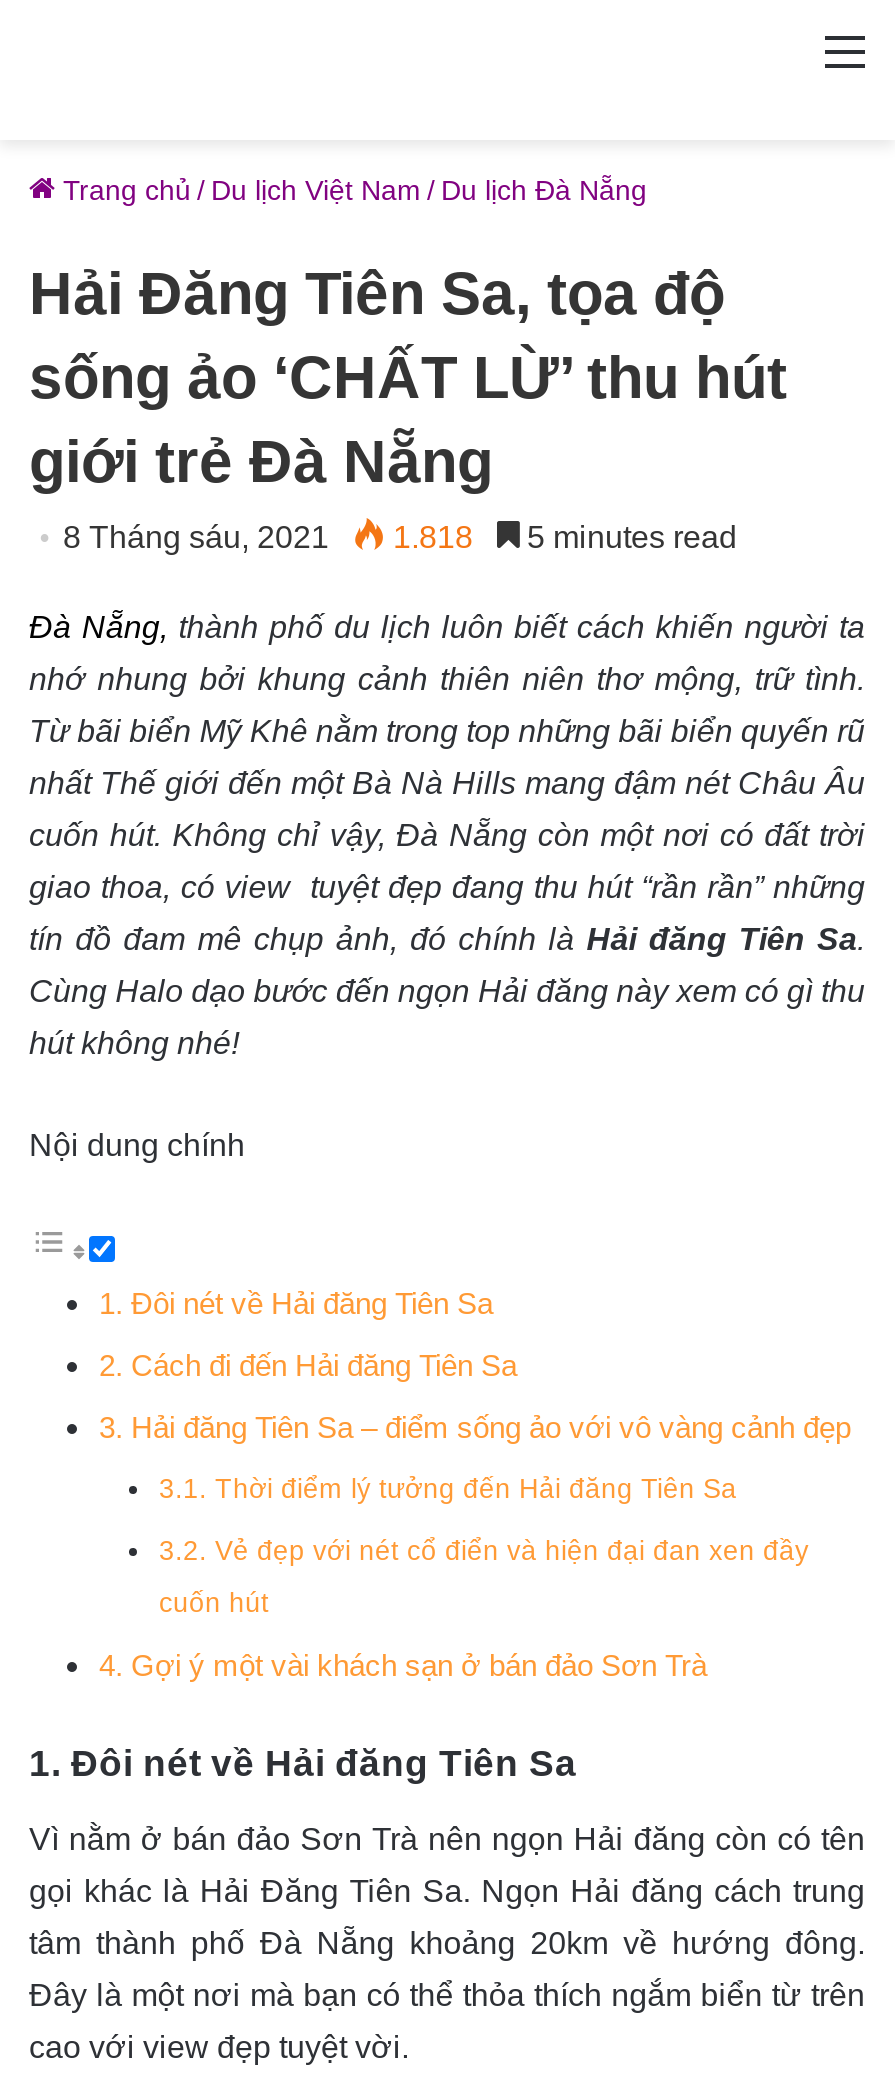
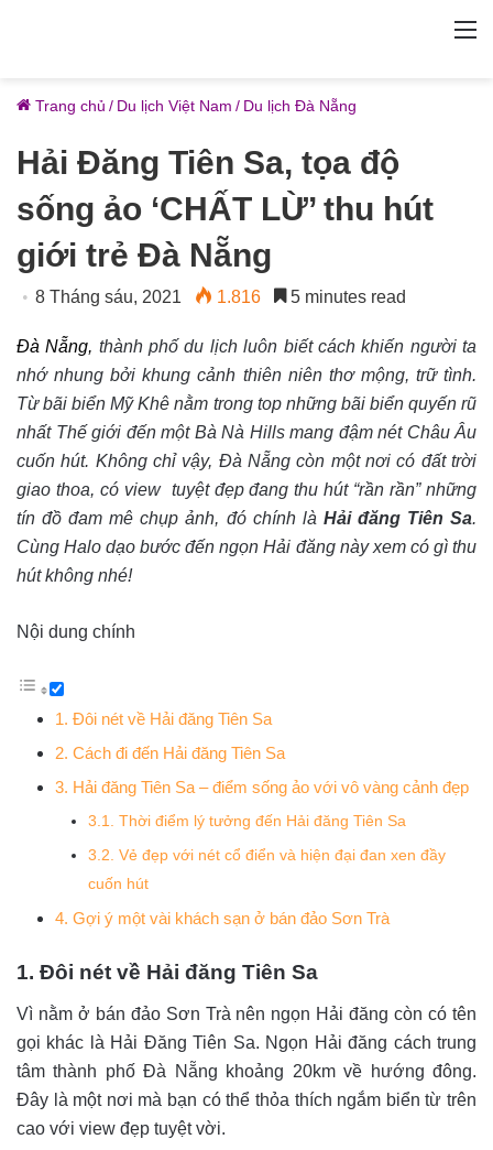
- 8 Tháng sáu, 2021 1.818 5 minutes read
+ 8 Tháng sáu, 2021 1.816 5 minutes read
